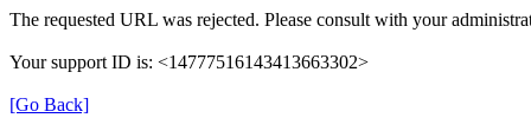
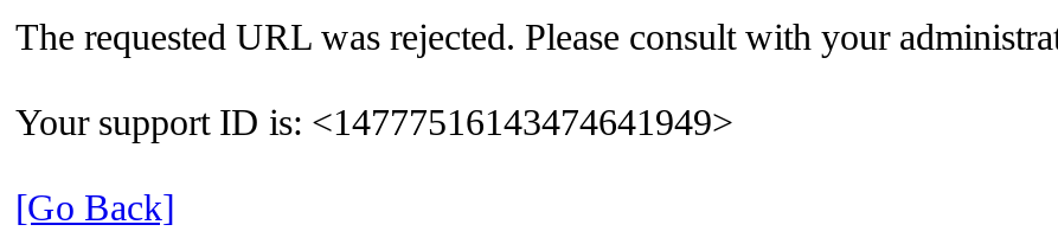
- Your support ID is: <14777516143413663302>
+ Your support ID is: <14777516143474641949>
